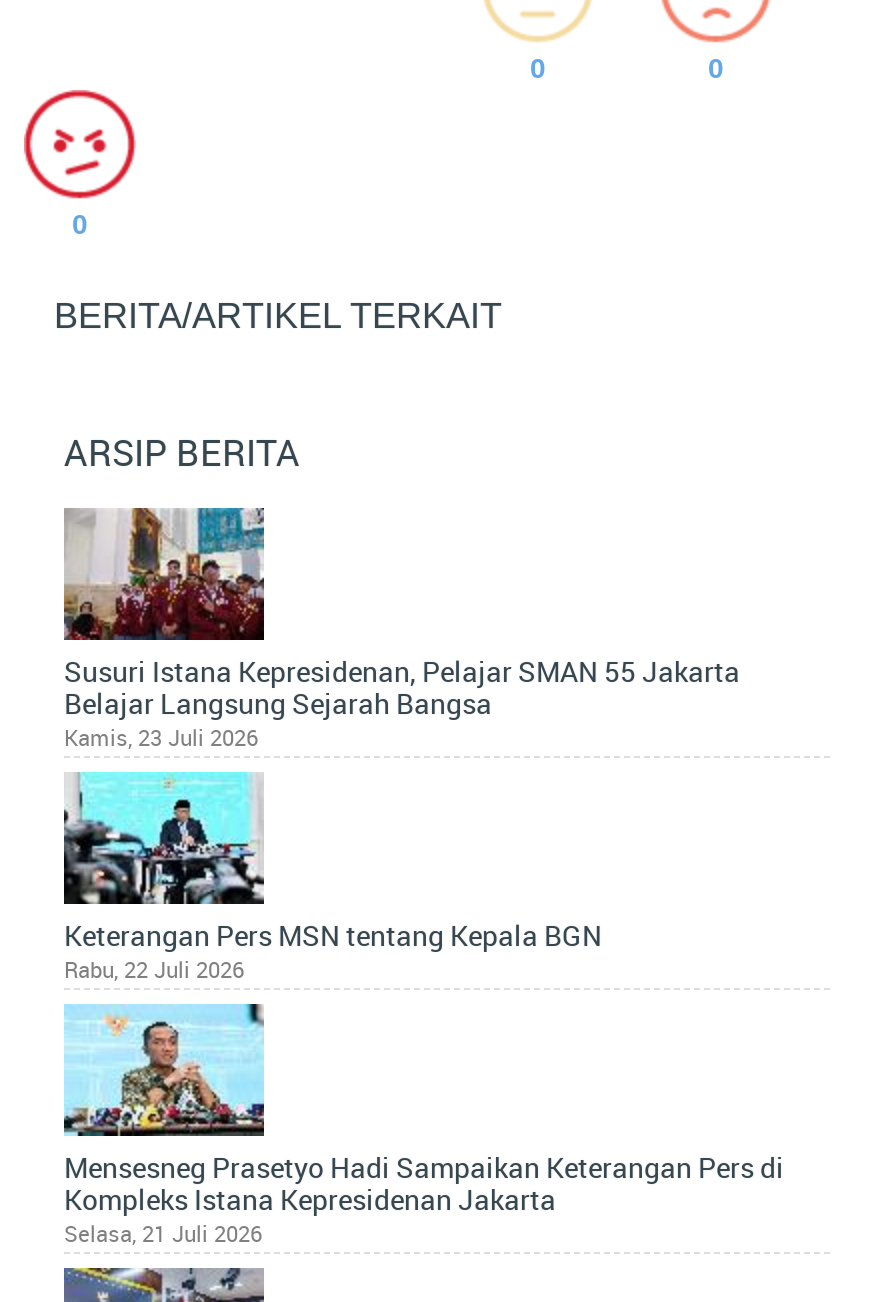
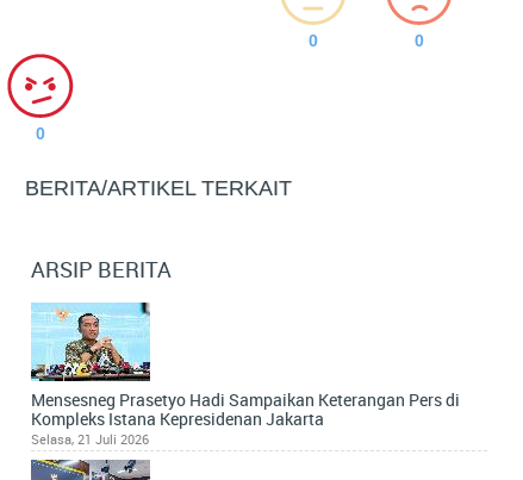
- [image]
- Susuri Istana Kepresidenan, Pelajar SMAN 55 Jakarta
- Belajar Langsung Sejarah Bangsa
- Kamis, 23 Juli 2026

- [image]
- Keterangan Pers MSN tentang Kepala BGN
- Rabu, 22 Juli 2026
